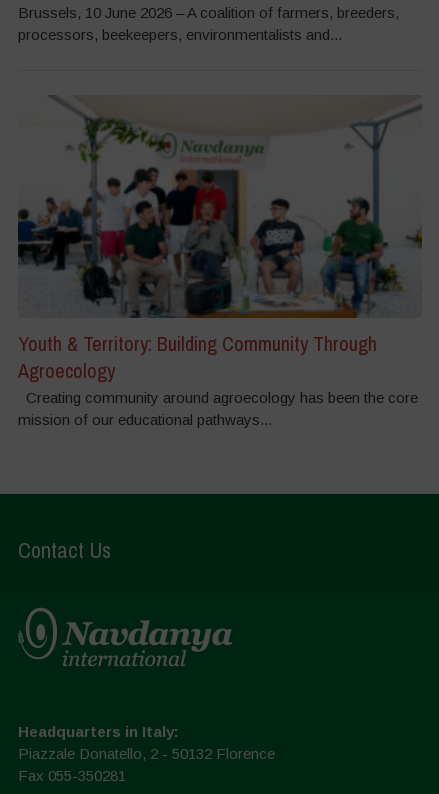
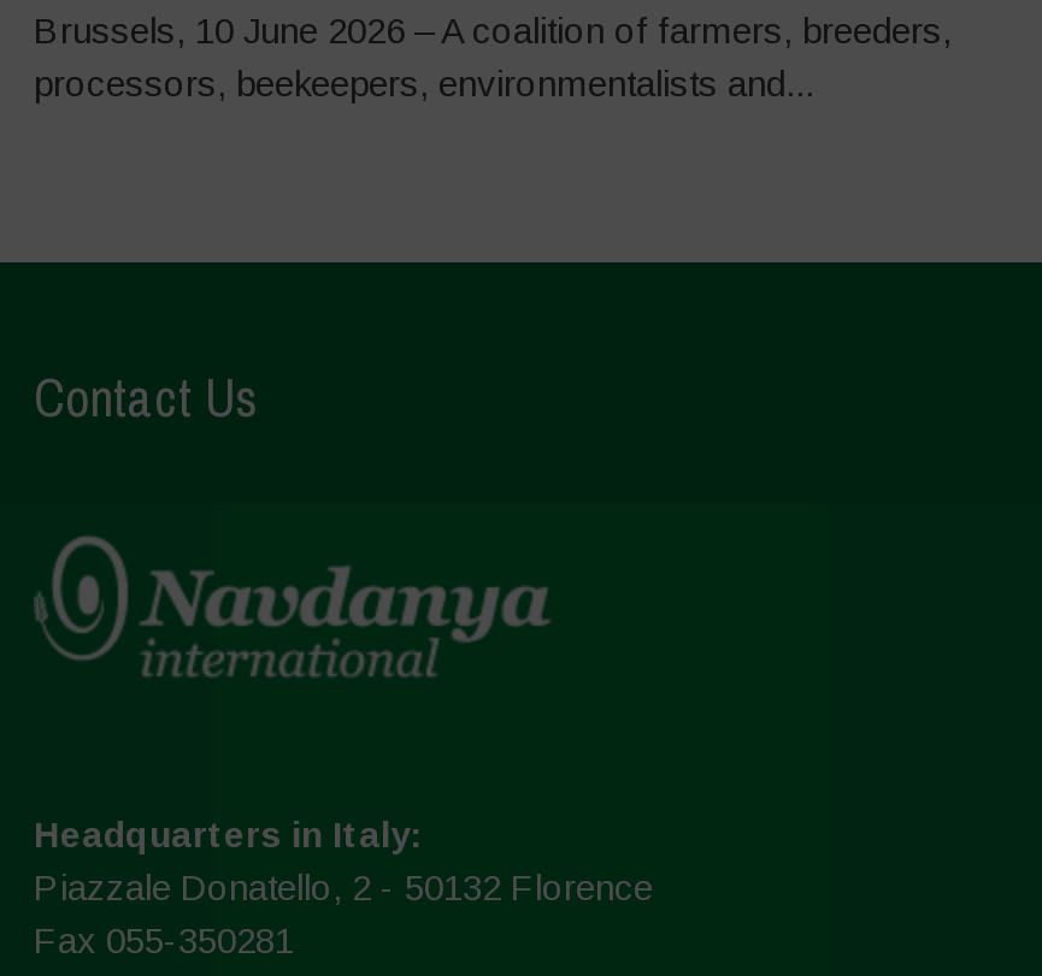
- [image]
- Youth & Territory: Building Community Through
- Agroecology
- Creating community around agroecology has been the core
- mission of our educational pathways...
